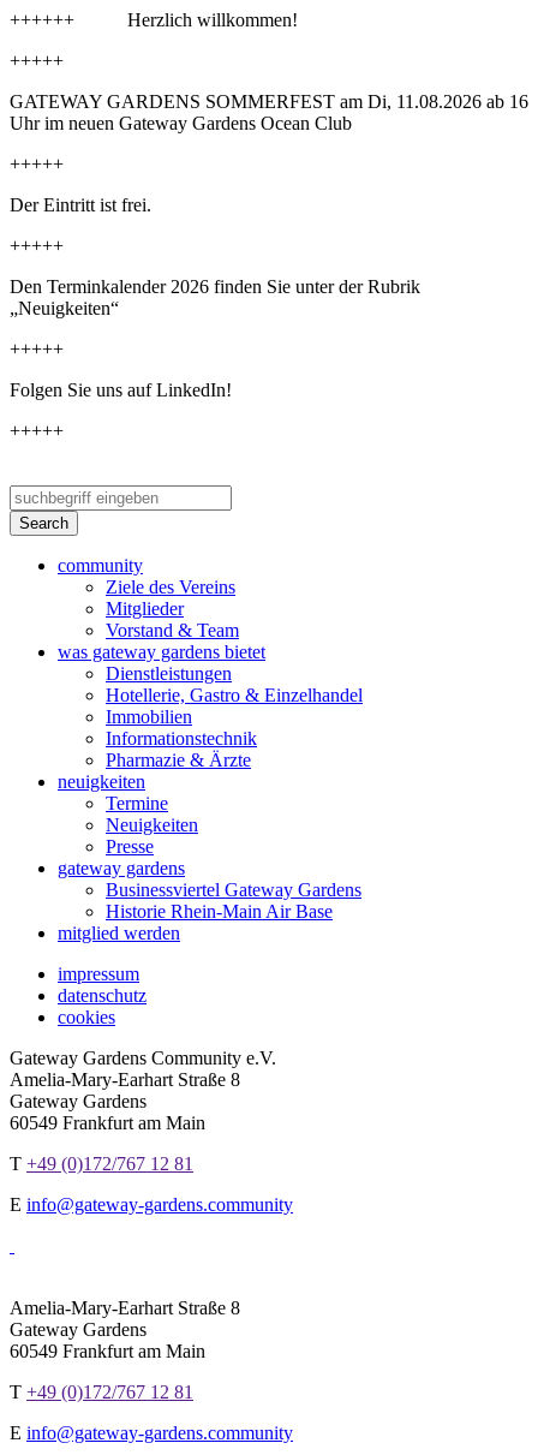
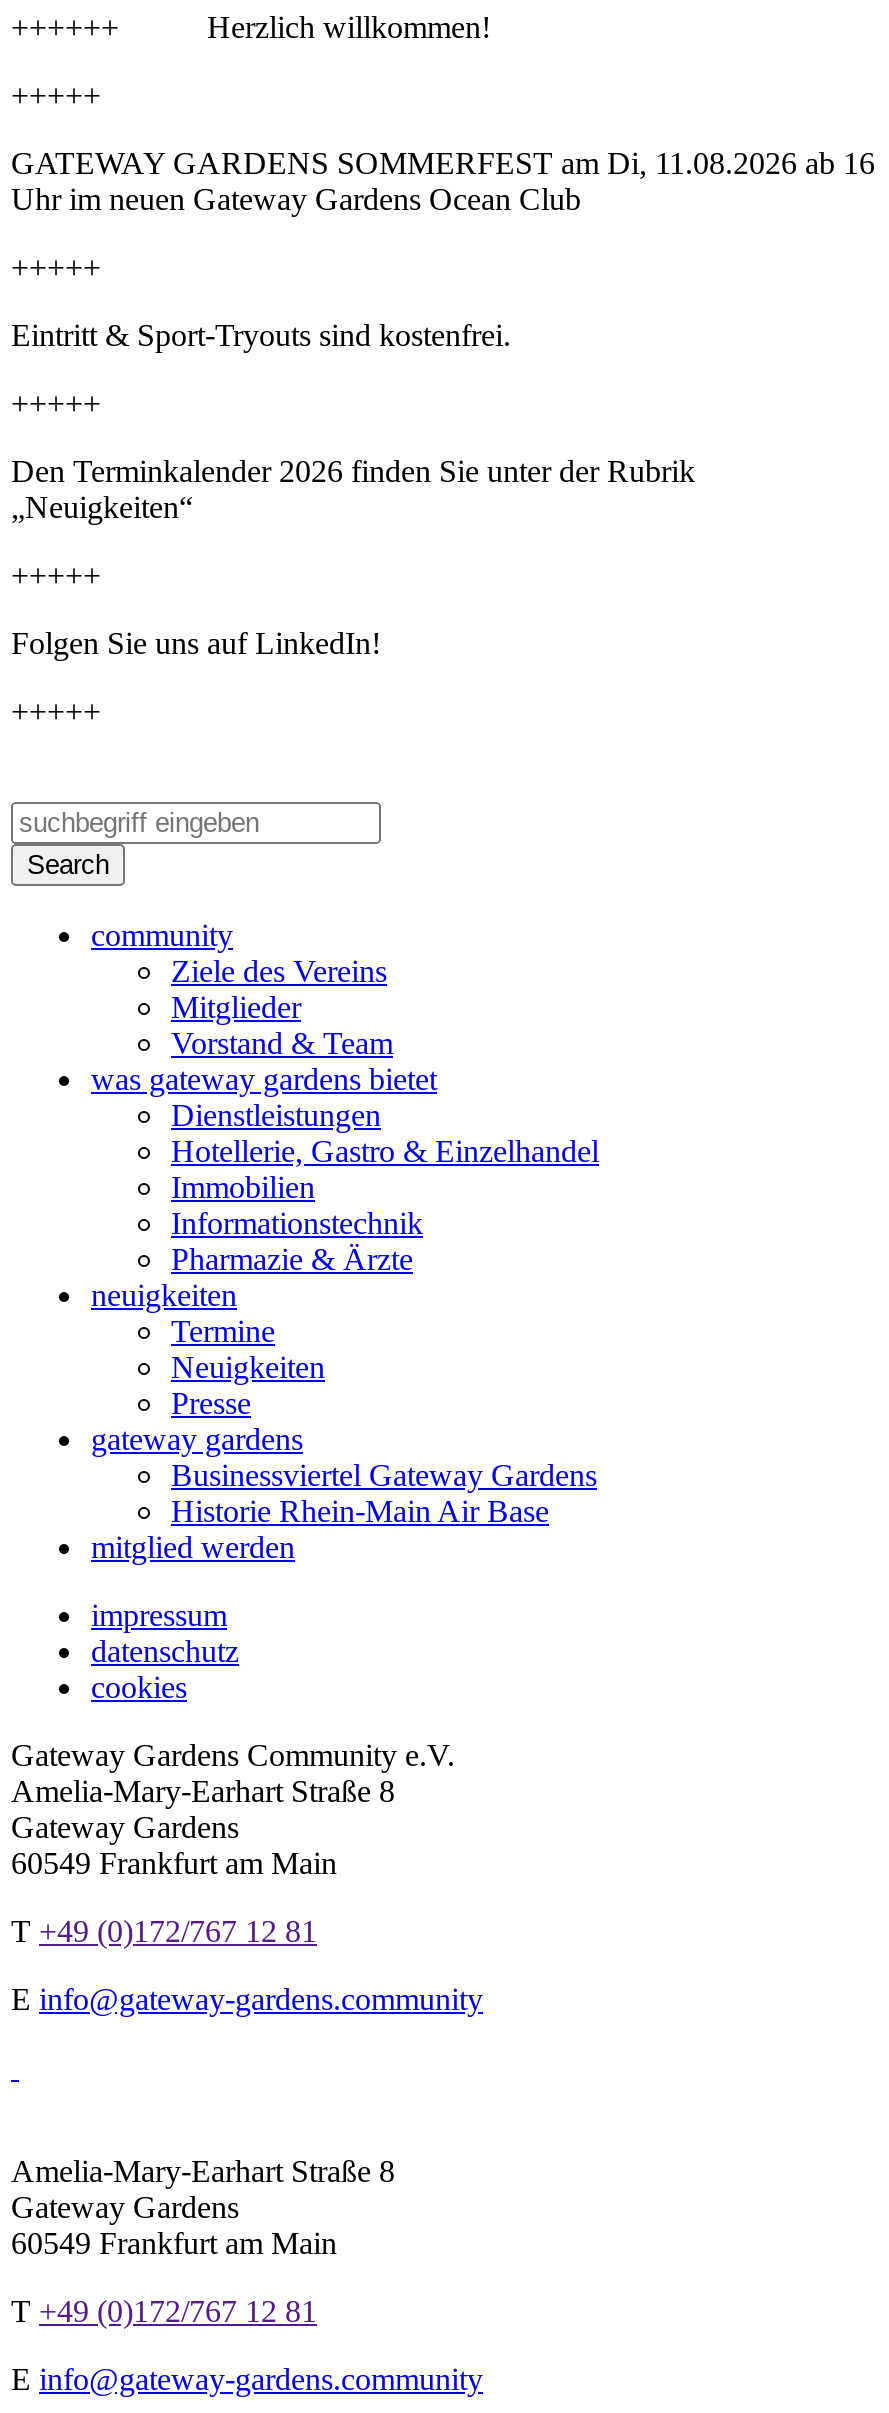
- Der Eintritt ist frei.
+ Eintritt & Sport-Tryouts sind kostenfrei.
